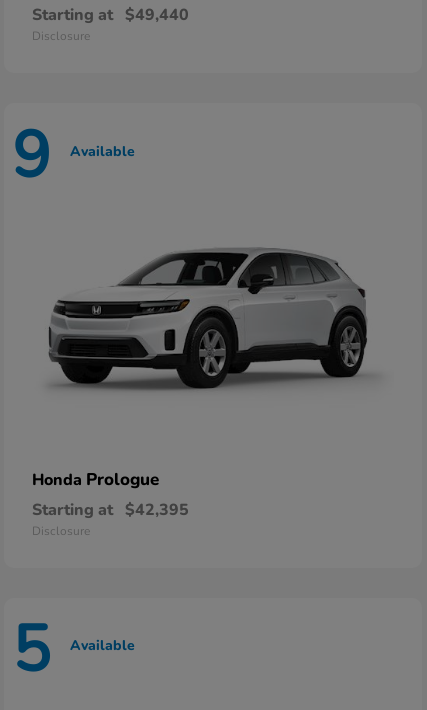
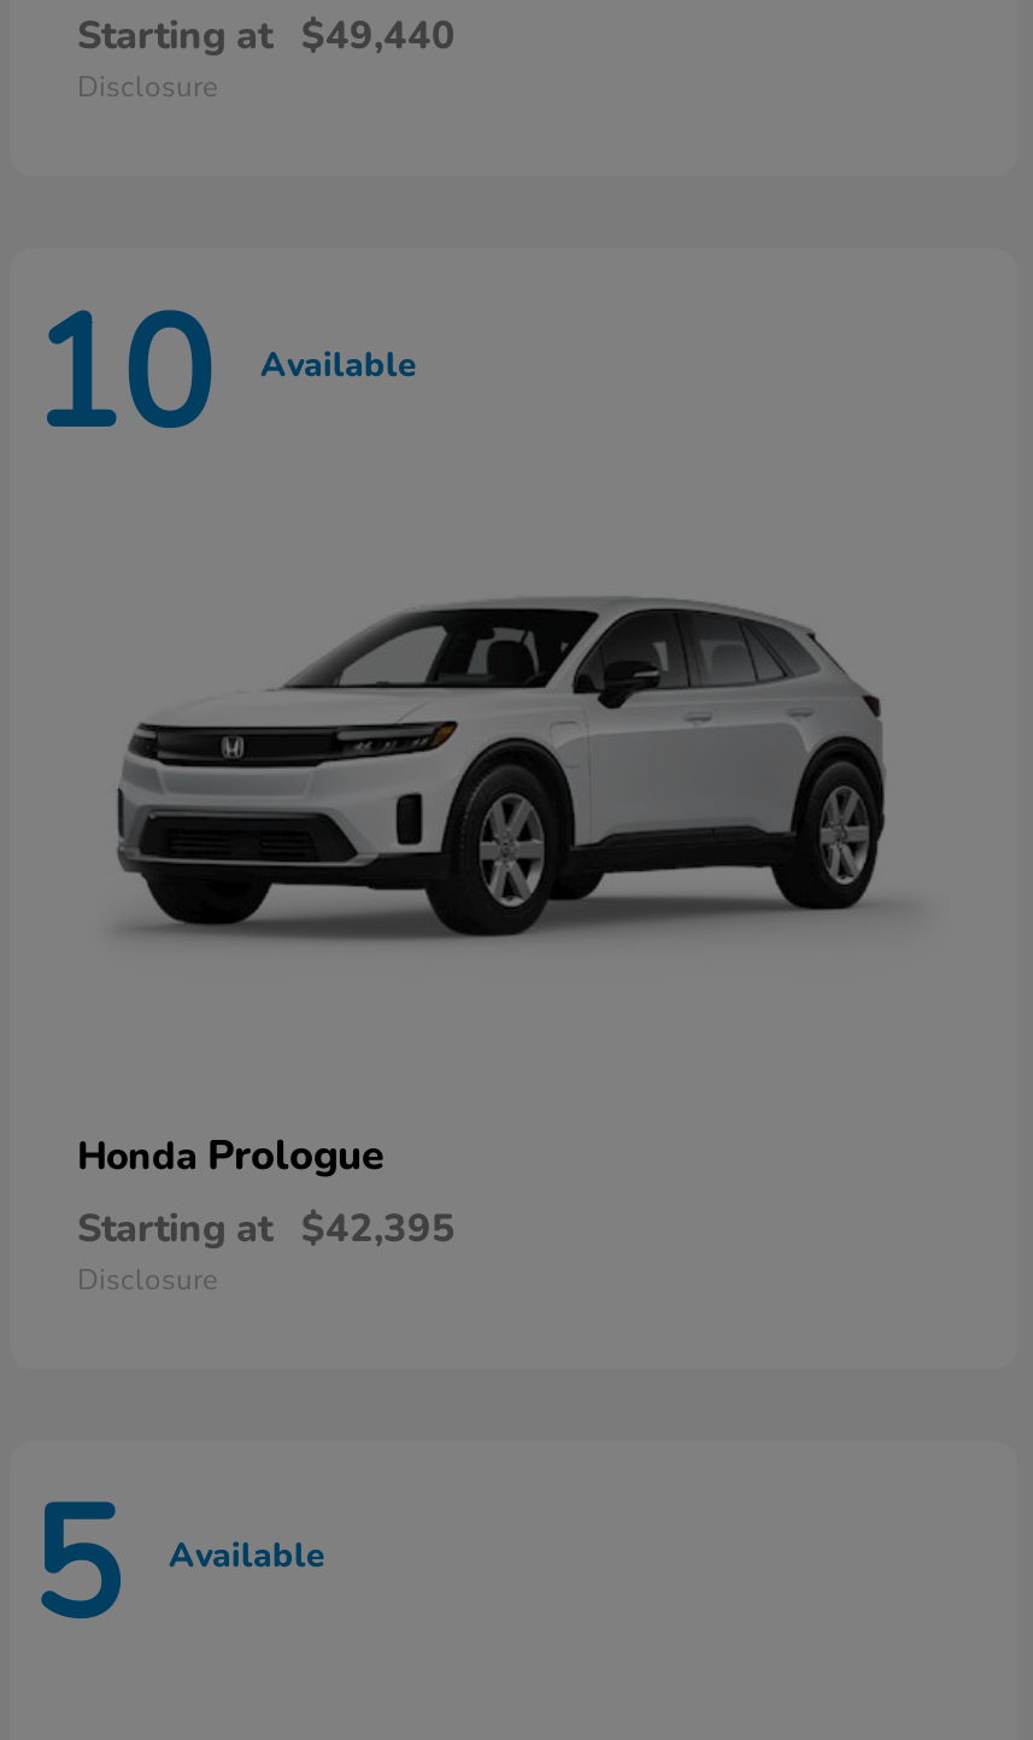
- 9 Available
+ 10 Available
